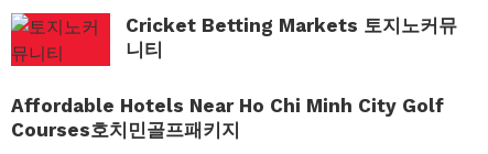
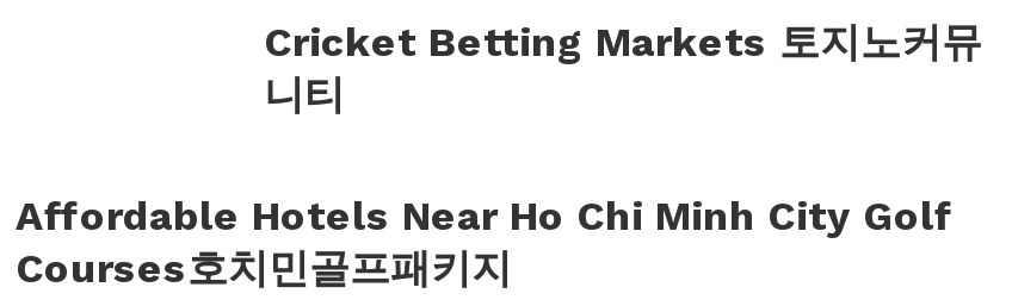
- [image]
